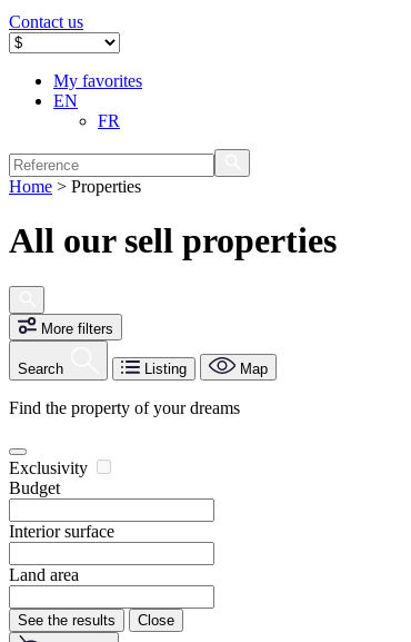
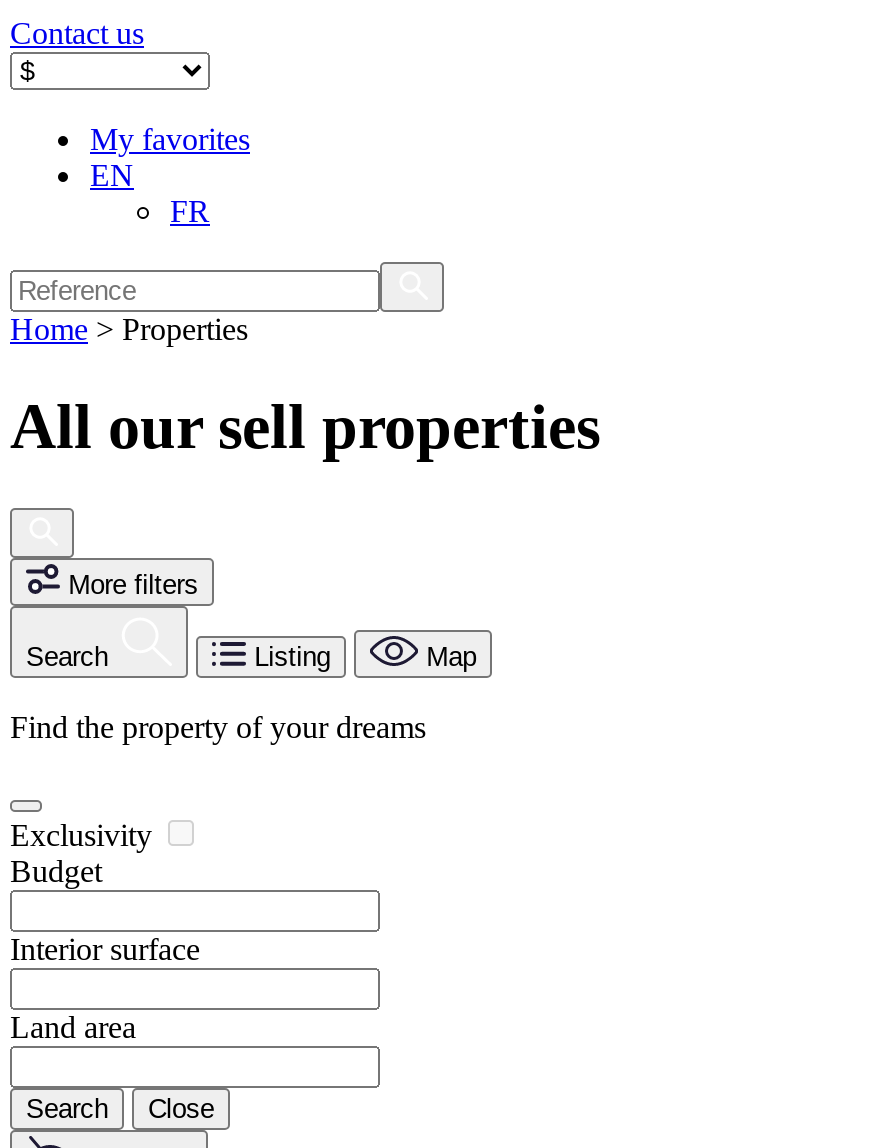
- See the results
+ Search
